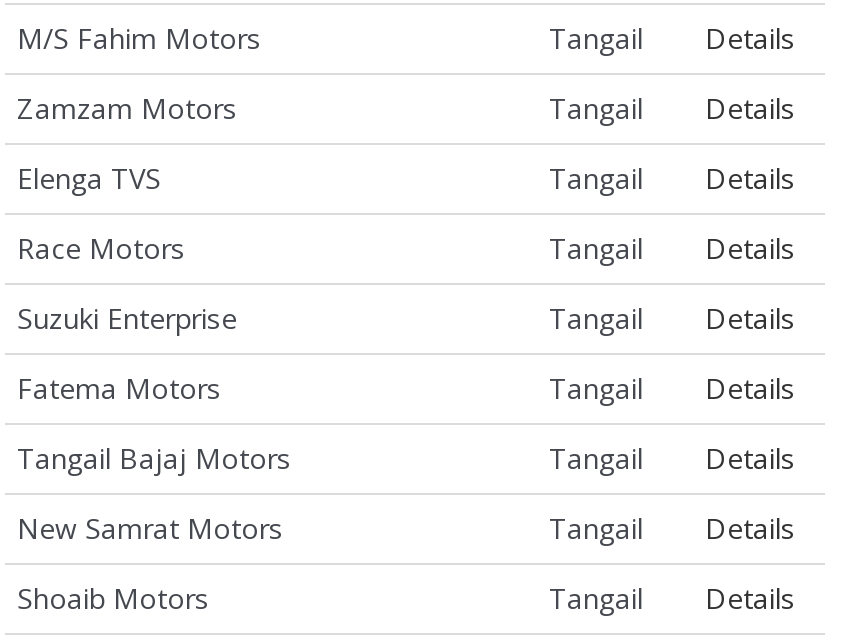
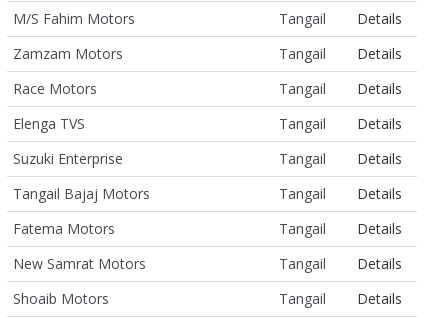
moved down: Elenga TVS

moved up: Race Motors

moved down: Fatema Motors

moved up: Tangail Bajaj Motors
